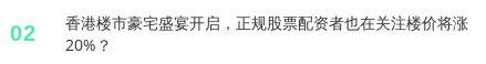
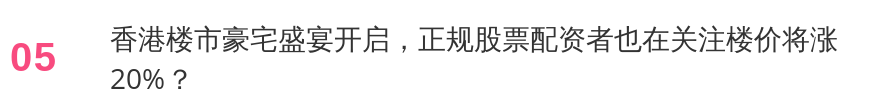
- 02 香港楼市豪宅盛宴开启，正规股票配资者也在关注楼价将涨 20%？
+ 05 香港楼市豪宅盛宴开启，正规股票配资者也在关注楼价将涨 20%？
